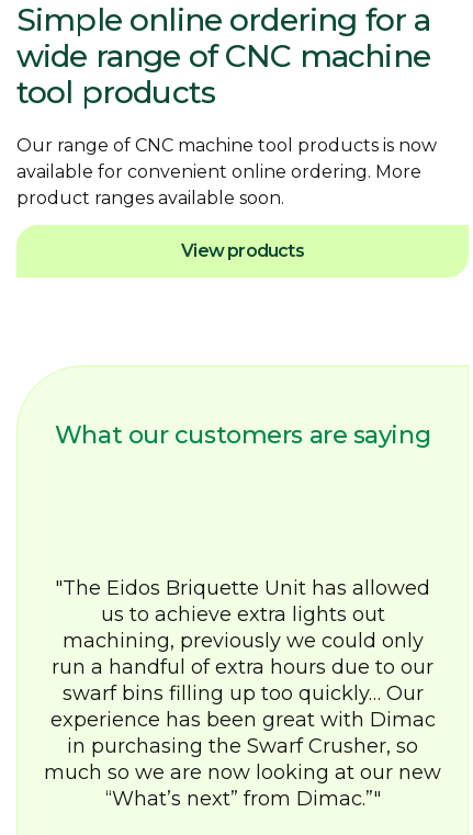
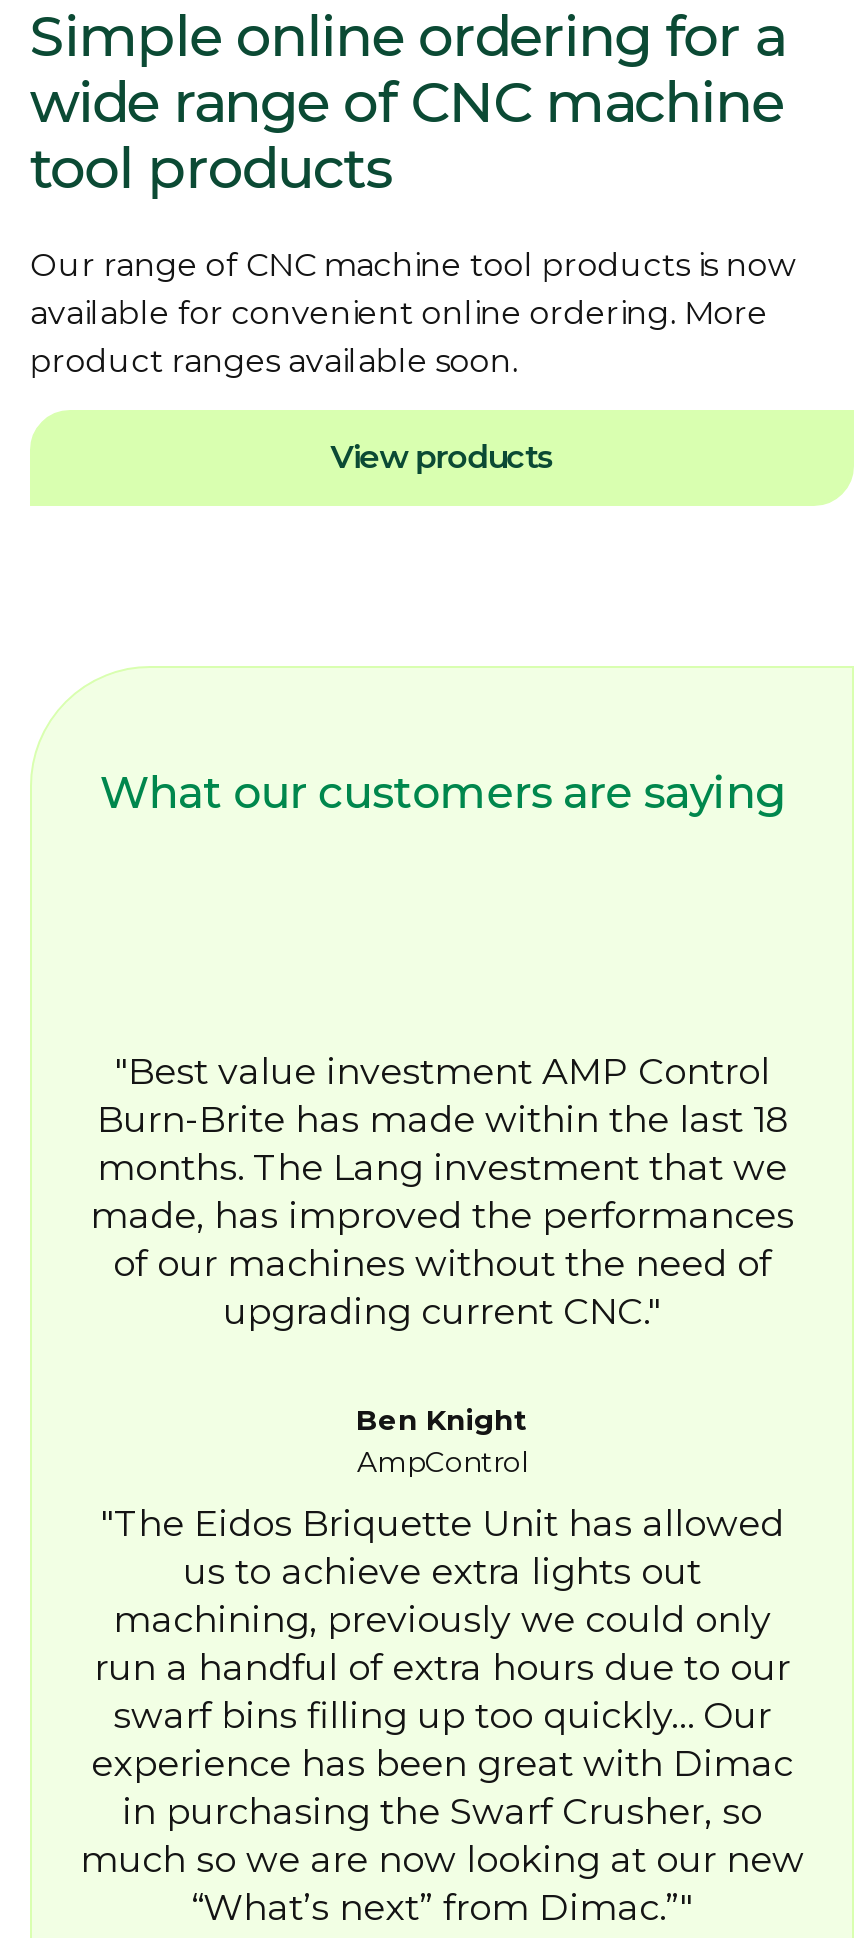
+ Best value investment AMP Control
+ Burn-Brite has made within the last 18
+ months. The Lang investment that we
+ made, has improved the performances
+ of our machines without the need of
+ upgrading current CNC.
+ Ben Knight
+ AmpControl
